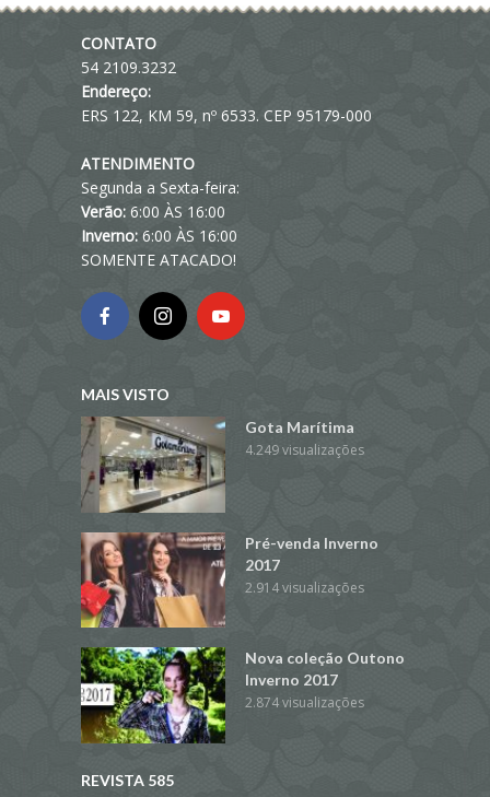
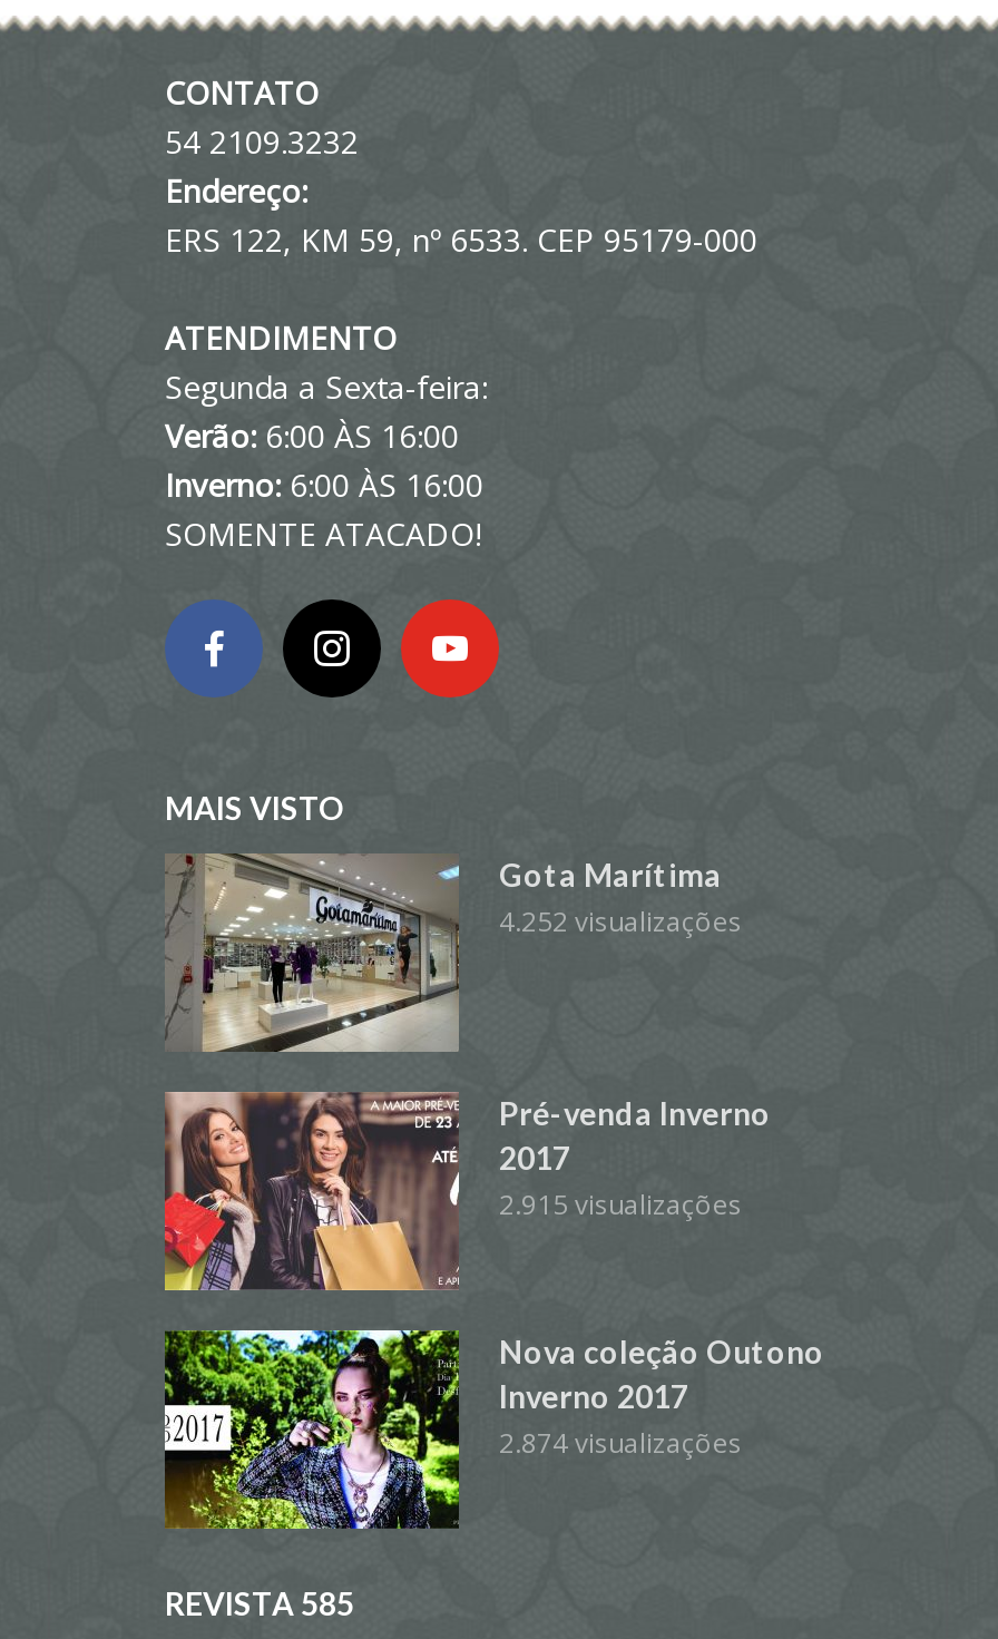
- 4.249 visualizações
+ 4.252 visualizações

- 2.914 visualizações
+ 2.915 visualizações
